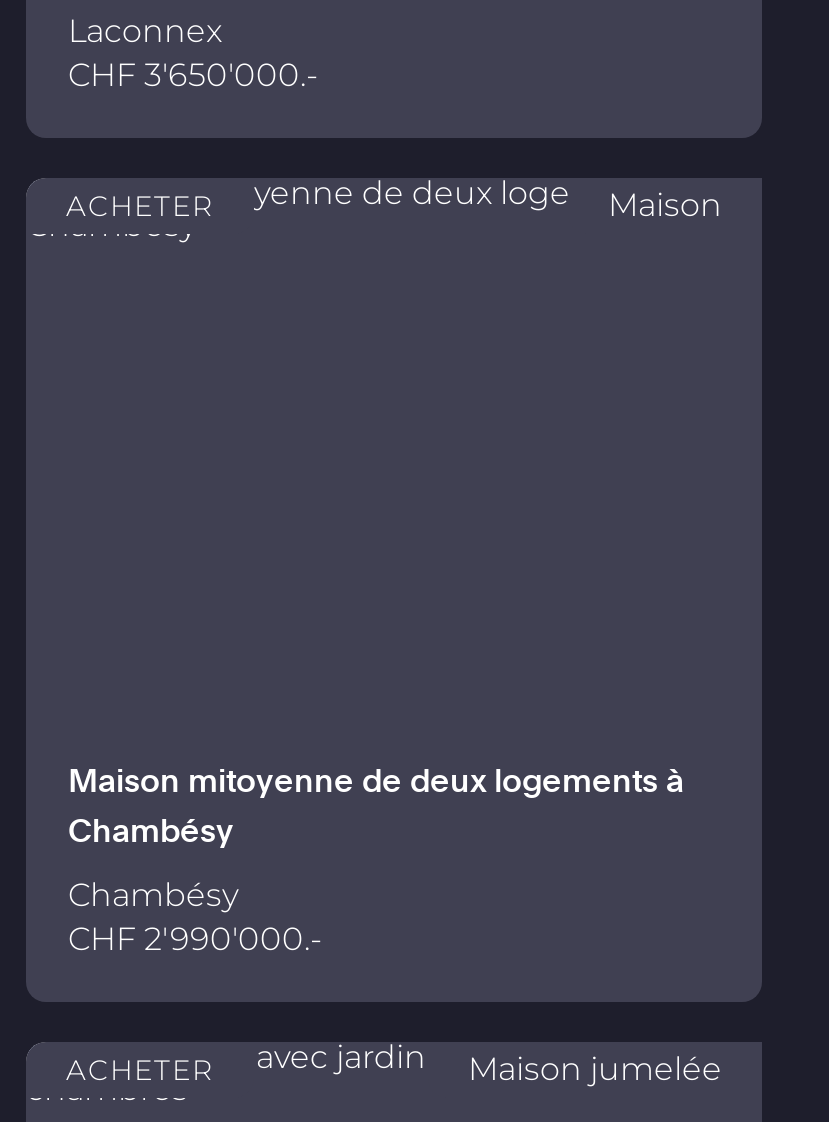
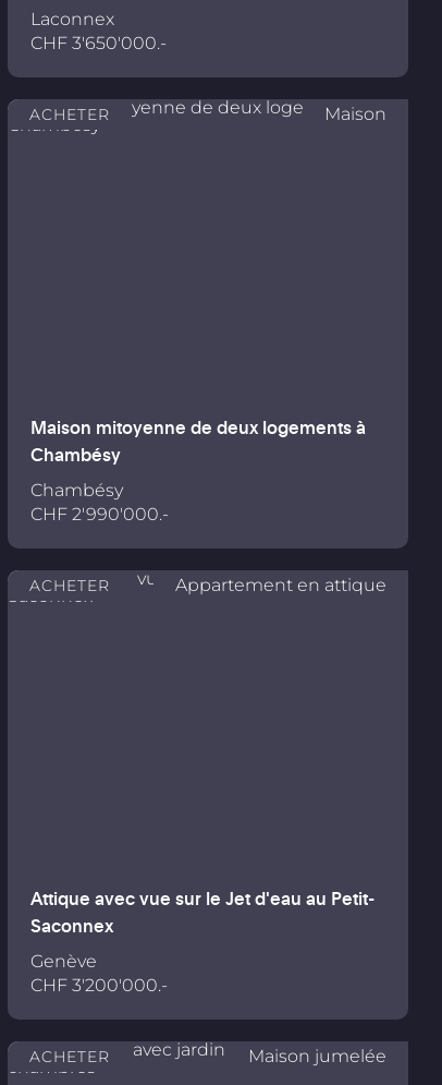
+ Appartement en attique
+ ACHETER

+ Attique avec vue sur le Jet d'eau au Petit-
+ Saconnex
+ Genève
+ CHF 3'200'000.-
